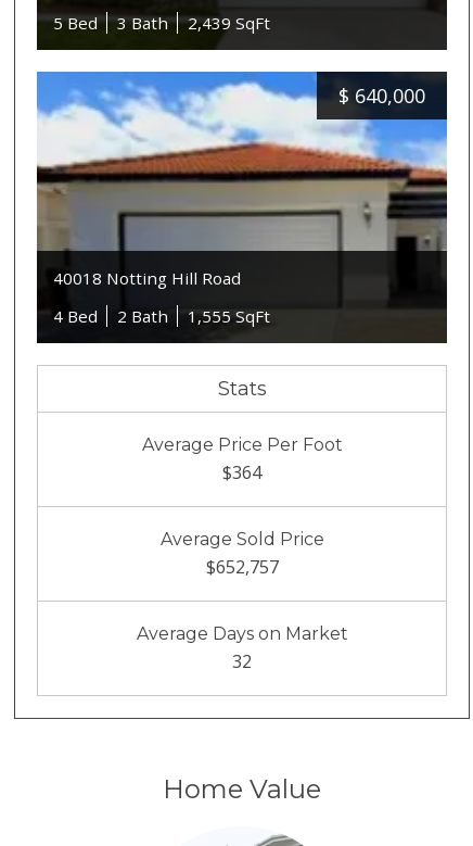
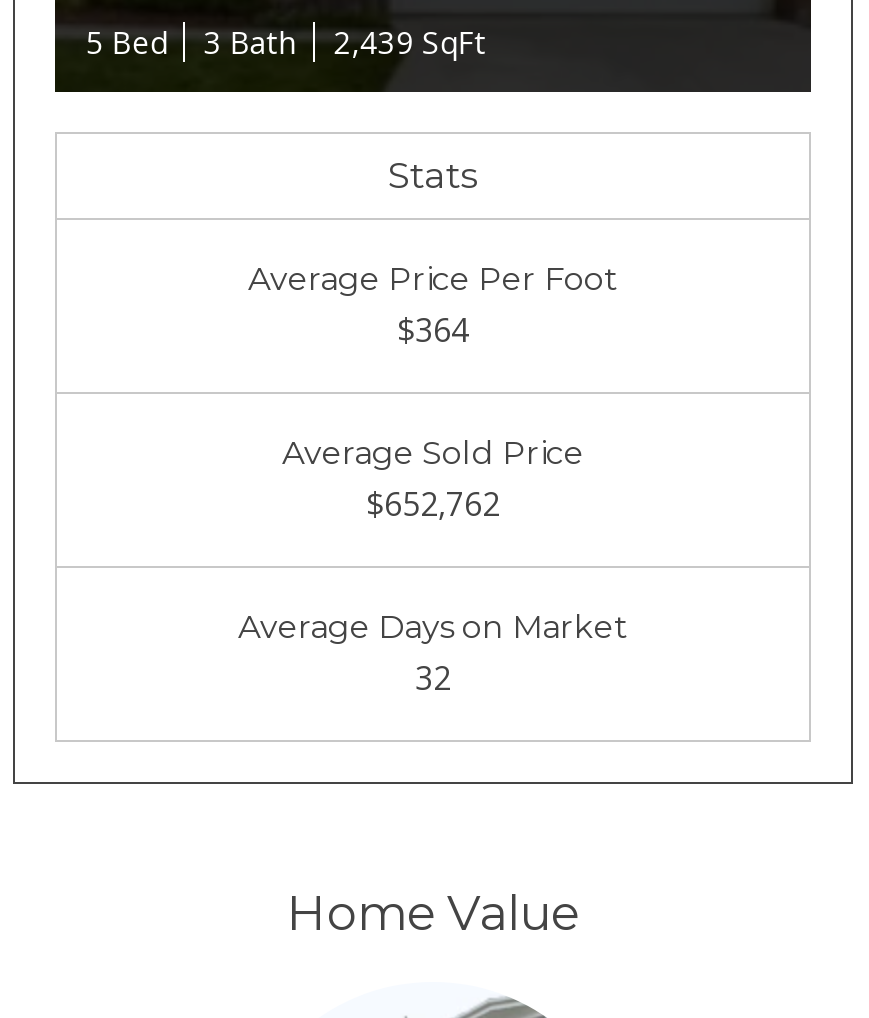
- [image]
- $ 640,000

- 40018 Notting Hill Road
- 4 Bed
- 2 Bath
- 1,555 SqFt

- $652,757
+ $652,762
